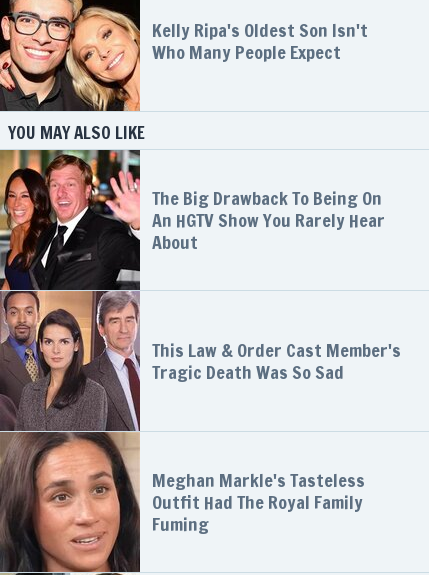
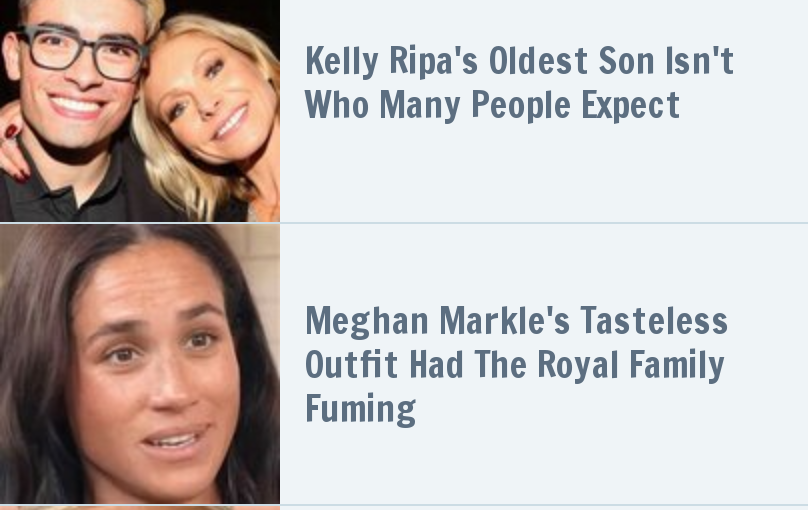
- [image]
- YOU MAY ALSO LIKE
- The Big Drawback To Being On
- An HGTV Show You Rarely Hear
- About

- This Law & Order Cast Member's
- Tragic Death Was So Sad
